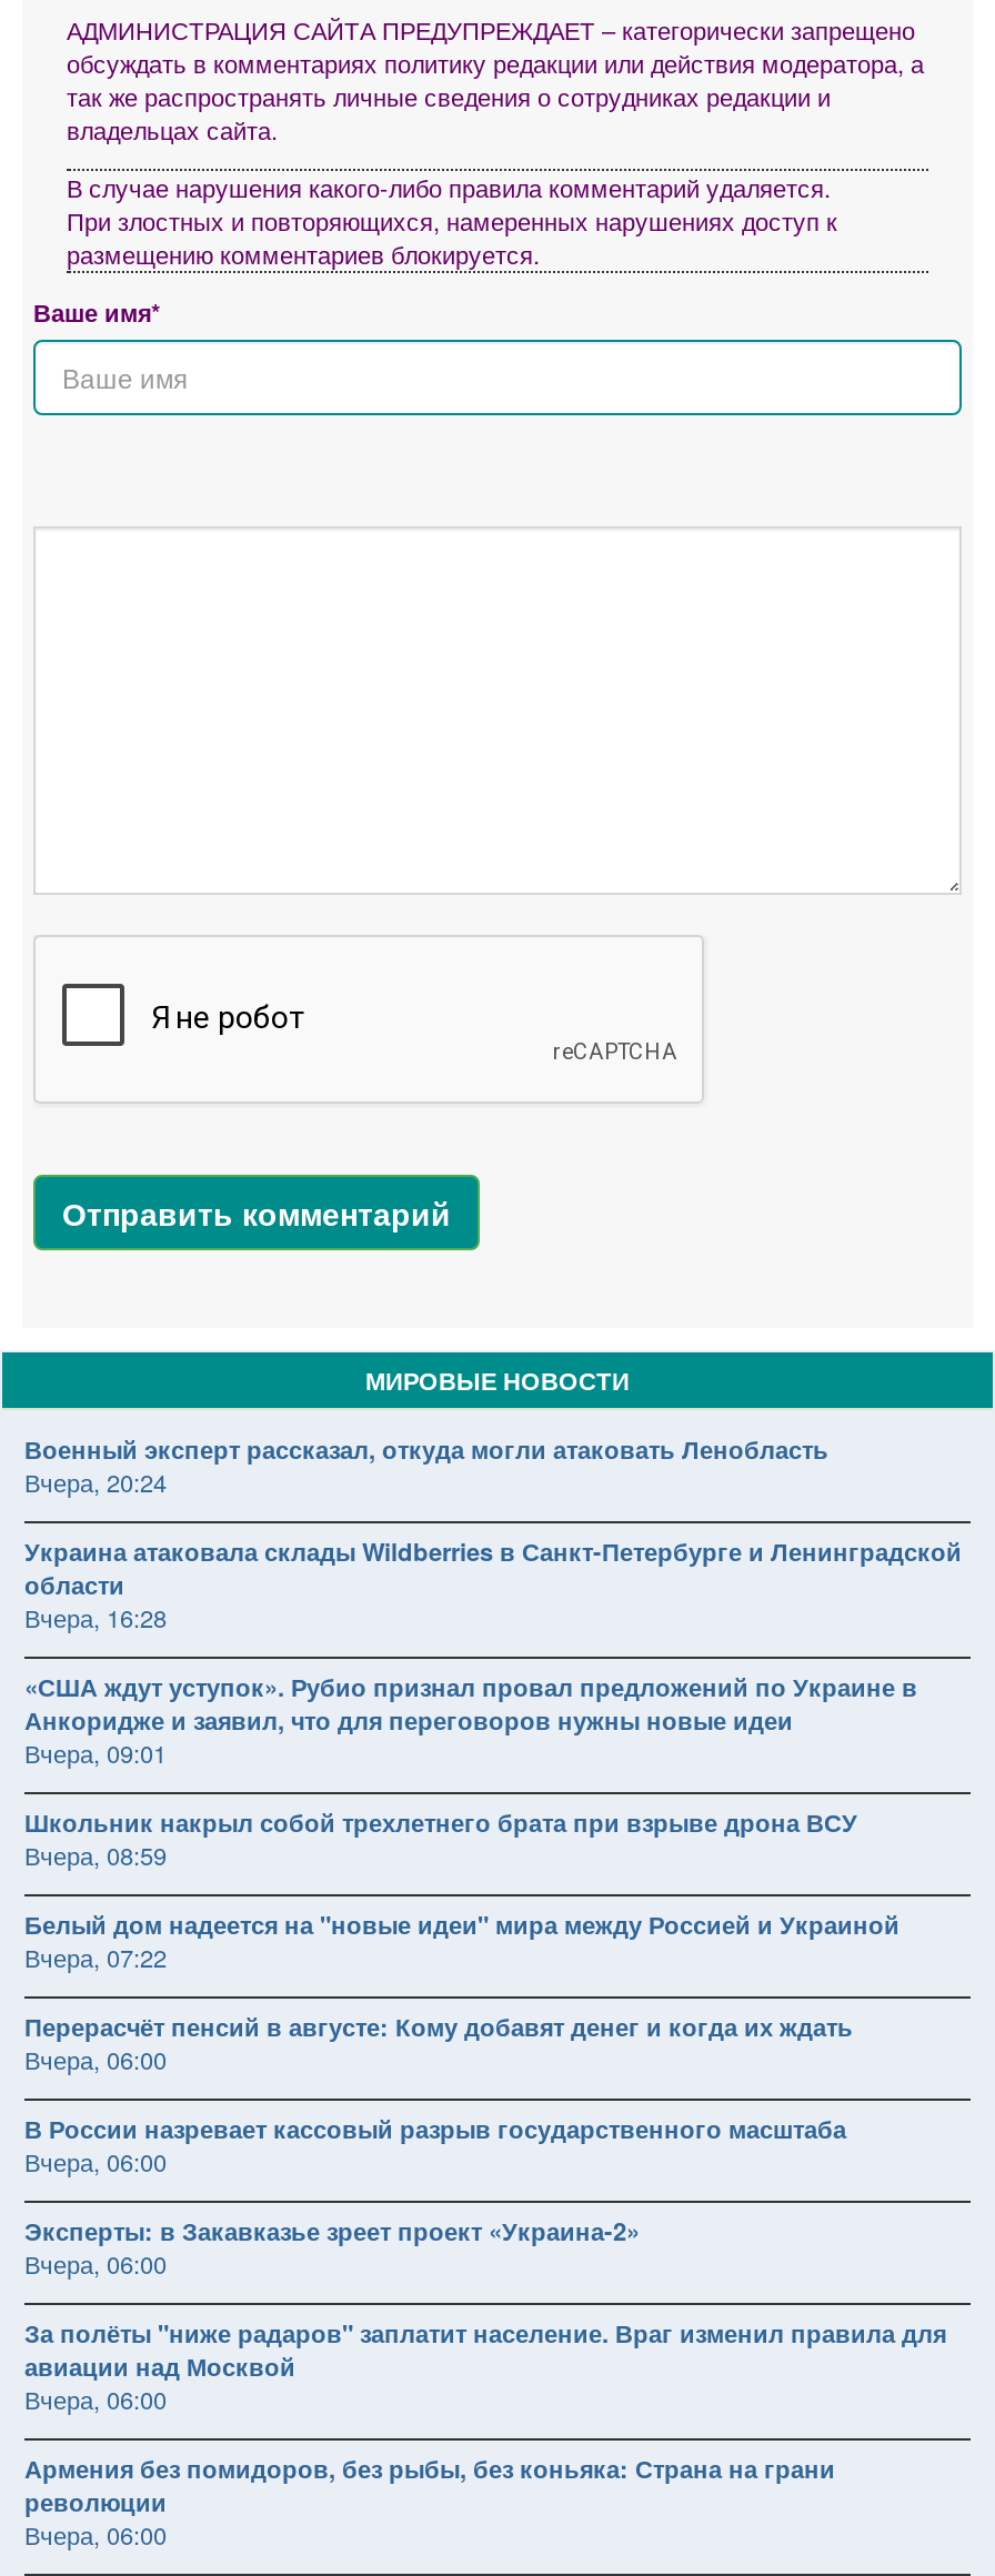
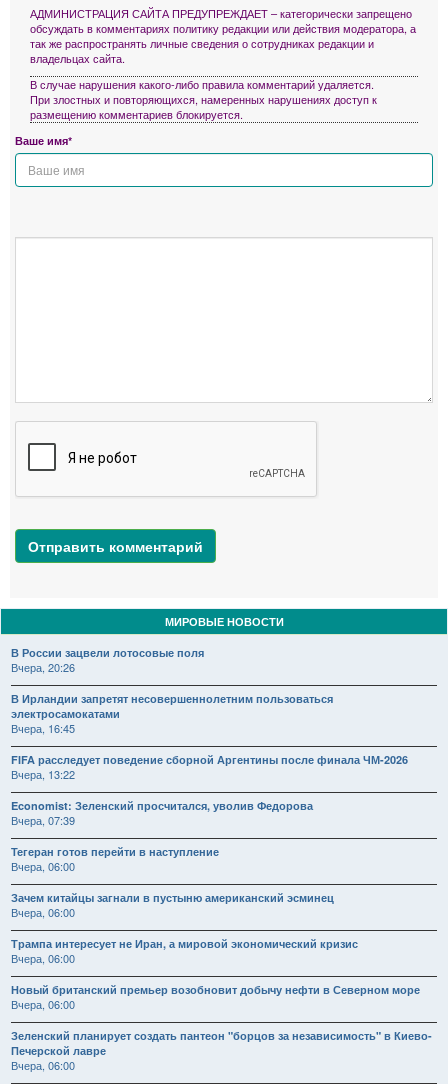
- Военный эксперт рассказал, откуда могли атаковать Ленобласть
- Вчера, 20:24
- Украина атаковала склады Wildberries в Санкт-Петербурге и Ленинградской
- области
- Вчера, 16:28
- «США ждут уступок». Рубио признал провал предложений по Украине в
- Анкоридже и заявил, что для переговоров нужны новые идеи
- Вчера, 09:01
- Школьник накрыл собой трехлетнего брата при взрыве дрона ВСУ
- Вчера, 08:59
- Белый дом надеется на "новые идеи" мира между Россией и Украиной
- Вчера, 07:22
- Перерасчёт пенсий в августе: Кому добавят денег и когда их ждать
+ В России зацвели лотосовые поля
+ Вчера, 20:26
+ В Ирландии запретят несовершеннолетним пользоваться
+ электросамокатами
+ Вчера, 16:45
+ FIFA расследует поведение сборной Аргентины после финала ЧМ-2026
+ Вчера, 13:22
+ Economist: Зеленский просчитался, уволив Федорова
+ Вчера, 07:39
+ Тегеран готов перейти в наступление

- В России назревает кассовый разрыв государственного масштаба
+ Зачем китайцы загнали в пустыню американский эсминец

- Эксперты: в Закавказье зреет проект «Украина-2»
+ Трампа интересует не Иран, а мировой экономический кризис

- За полёты "ниже радаров" заплатит население. Враг изменил правила для
- авиации над Москвой
+ Новый британский премьер возобновит добычу нефти в Северном море

- Армения без помидоров, без рыбы, без коньяка: Страна на грани
- революции
+ Зеленский планирует создать пантеон "борцов за независимость" в Киево-
+ Печерской лавре
